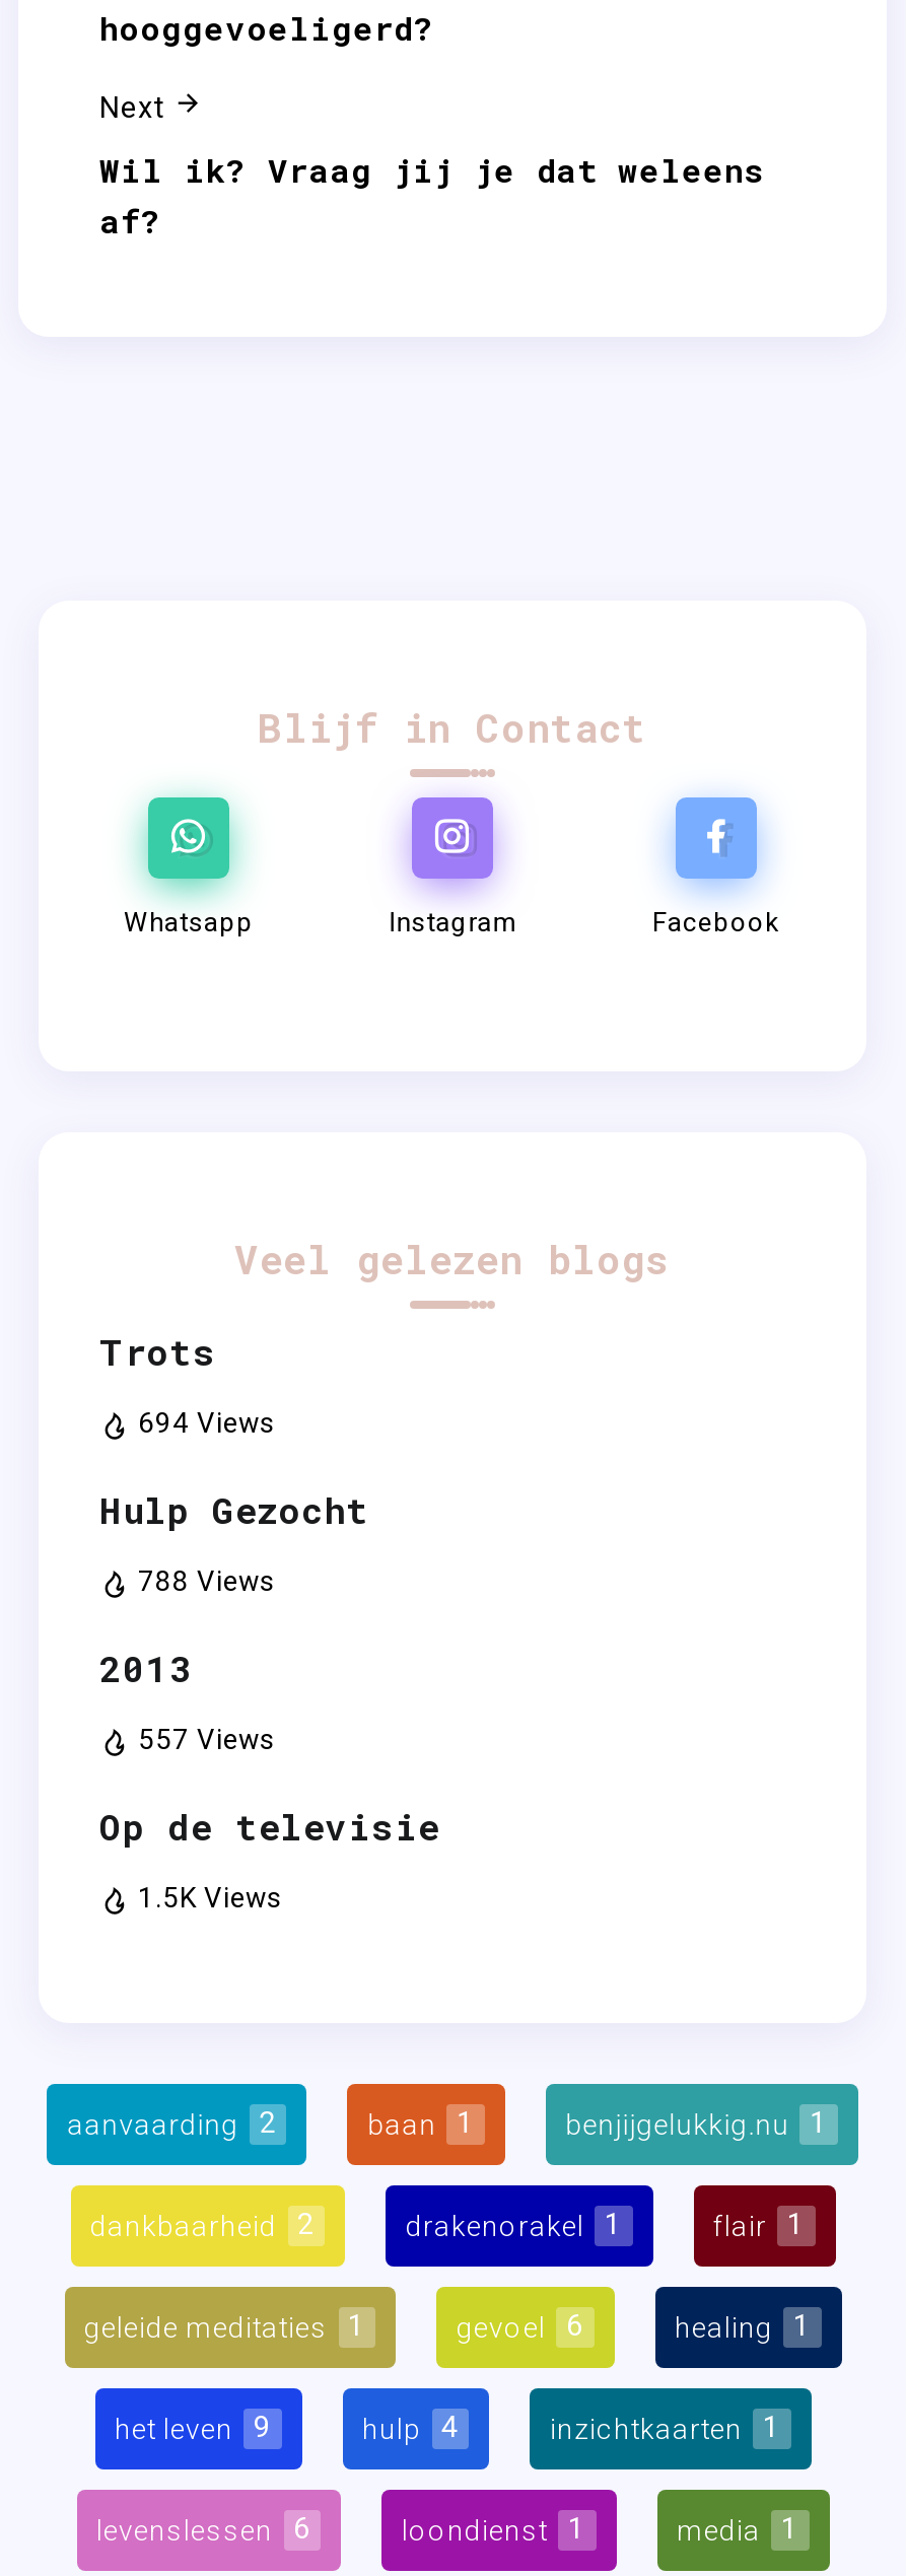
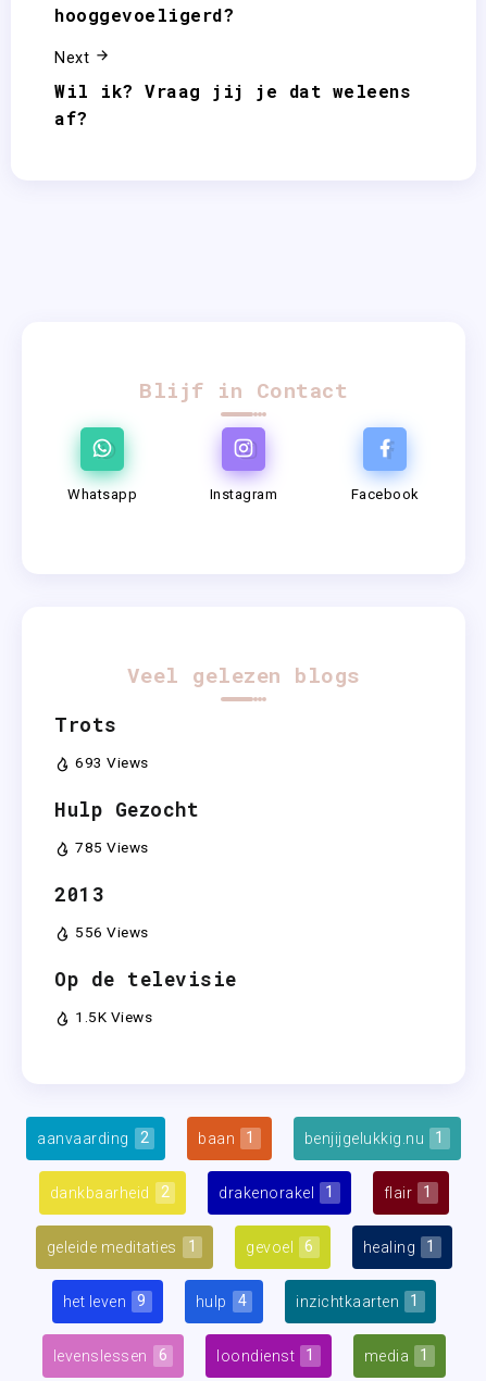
- 694 Views
+ 693 Views

- 788 Views
+ 785 Views

- 557 Views
+ 556 Views
